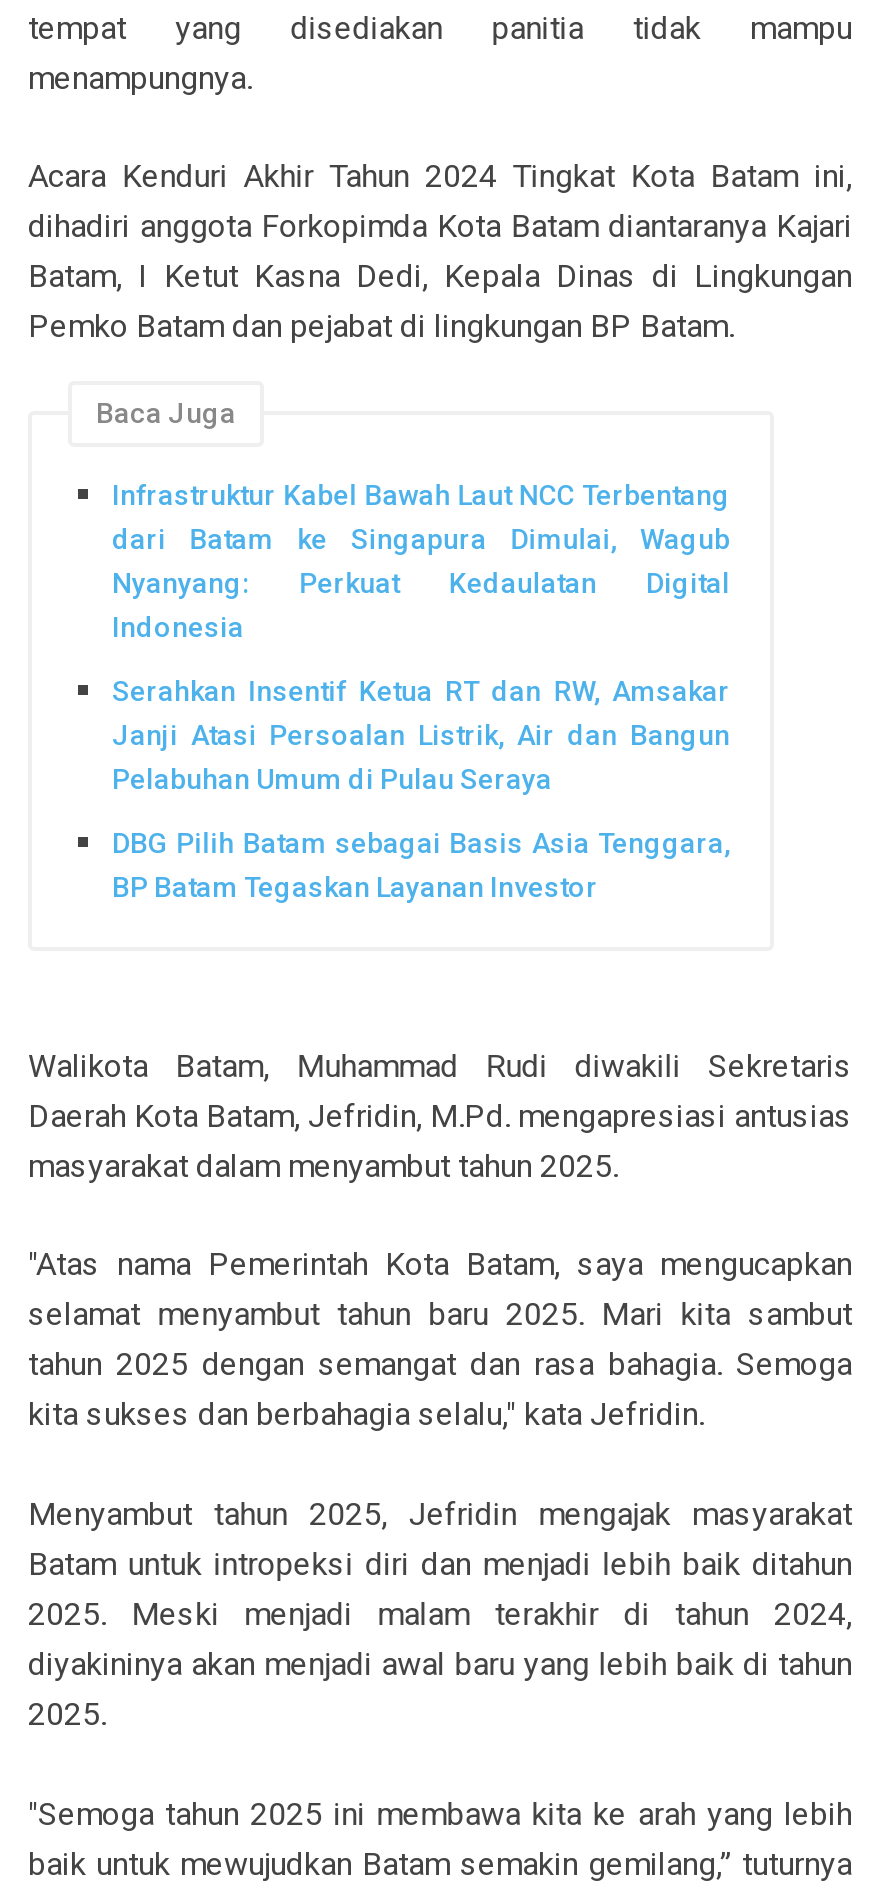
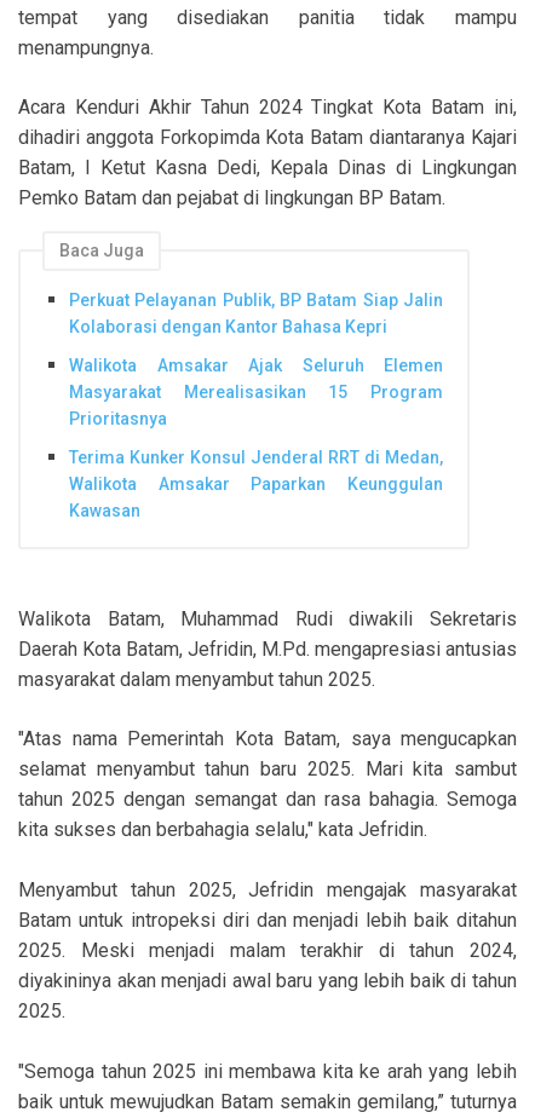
- Infrastruktur Kabel Bawah Laut NCC Terbentang
- dari Batam ke Singapura Dimulai, Wagub
- Nyanyang: Perkuat Kedaulatan Digital
- Indonesia
+ Perkuat Pelayanan Publik, BP Batam Siap Jalin
+ Kolaborasi dengan Kantor Bahasa Kepri

- Serahkan Insentif Ketua RT dan RW, Amsakar
- Janji Atasi Persoalan Listrik, Air dan Bangun
- Pelabuhan Umum di Pulau Seraya
+ Walikota Amsakar Ajak Seluruh Elemen
+ Masyarakat Merealisasikan 15 Program
+ Prioritasnya

- DBG Pilih Batam sebagai Basis Asia Tenggara,
- BP Batam Tegaskan Layanan Investor
+ Terima Kunker Konsul Jenderal RRT di Medan,
+ Walikota Amsakar Paparkan Keunggulan
+ Kawasan
